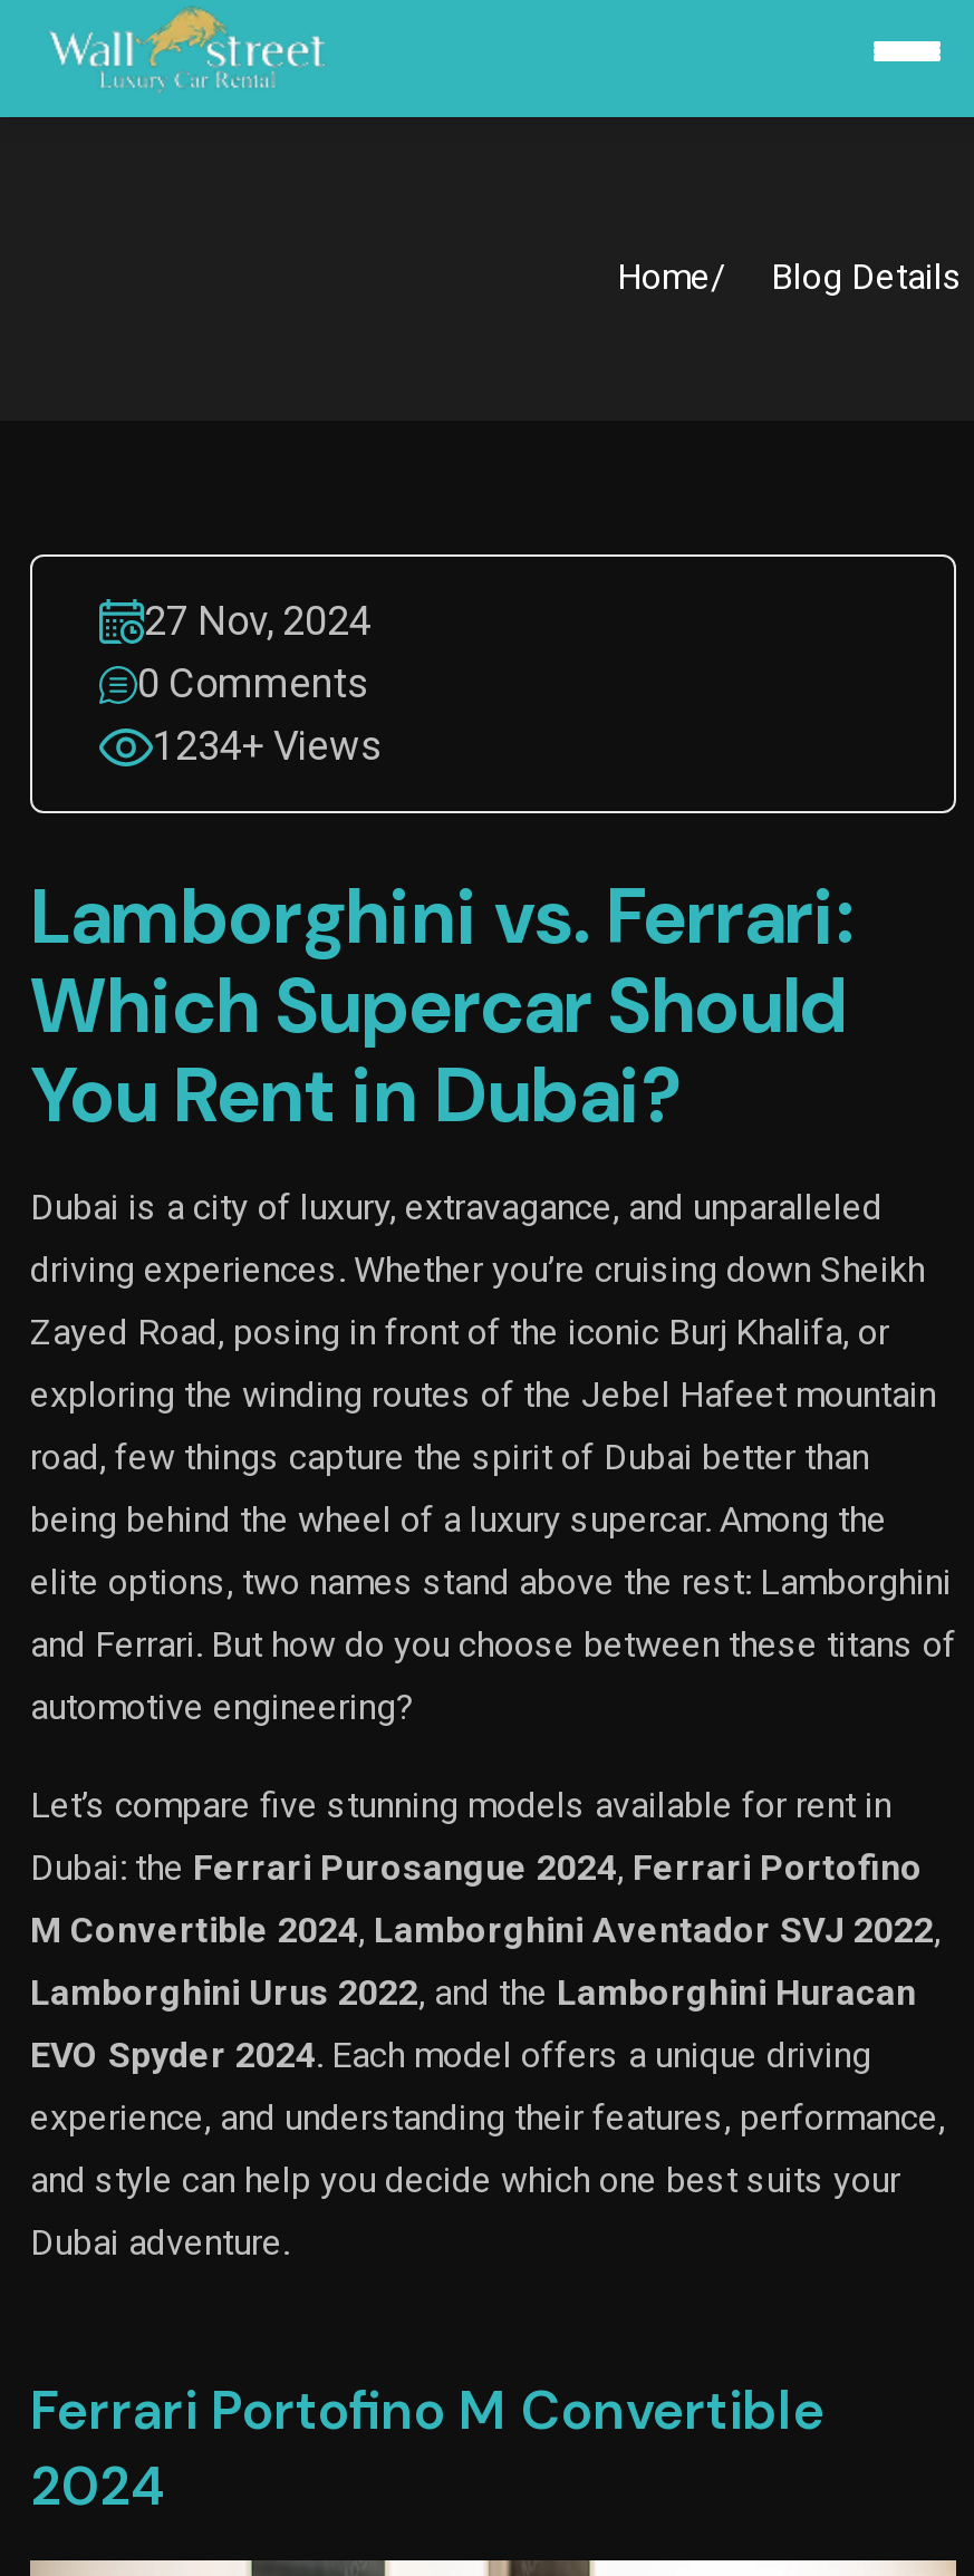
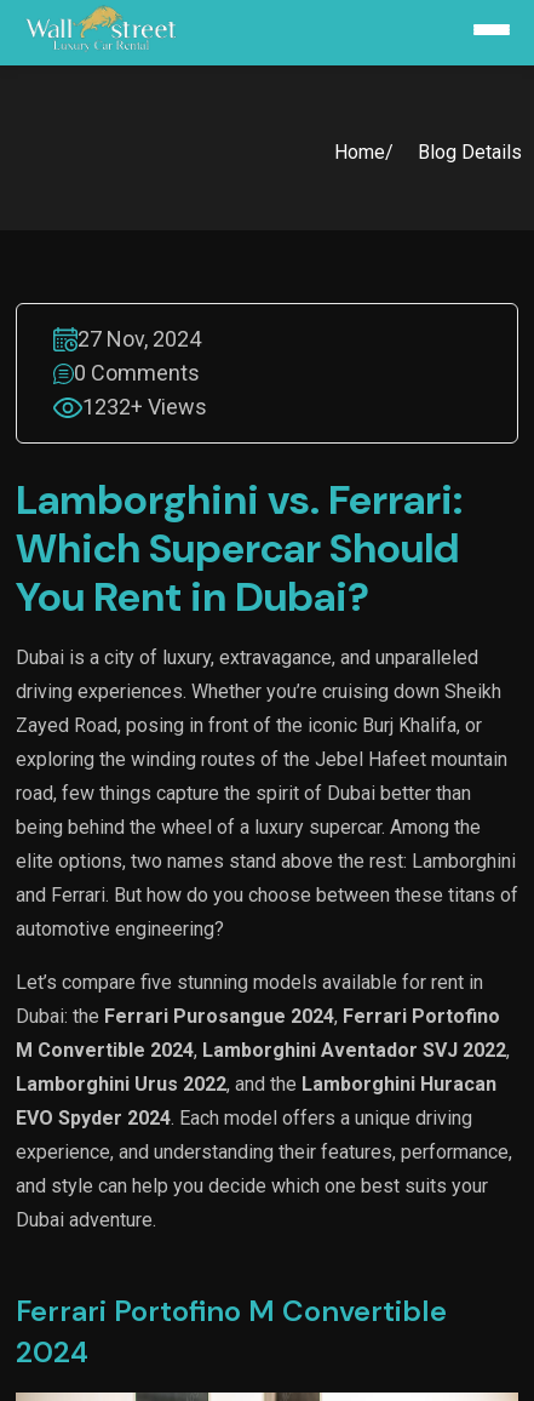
- 1234+ Views
+ 1232+ Views
